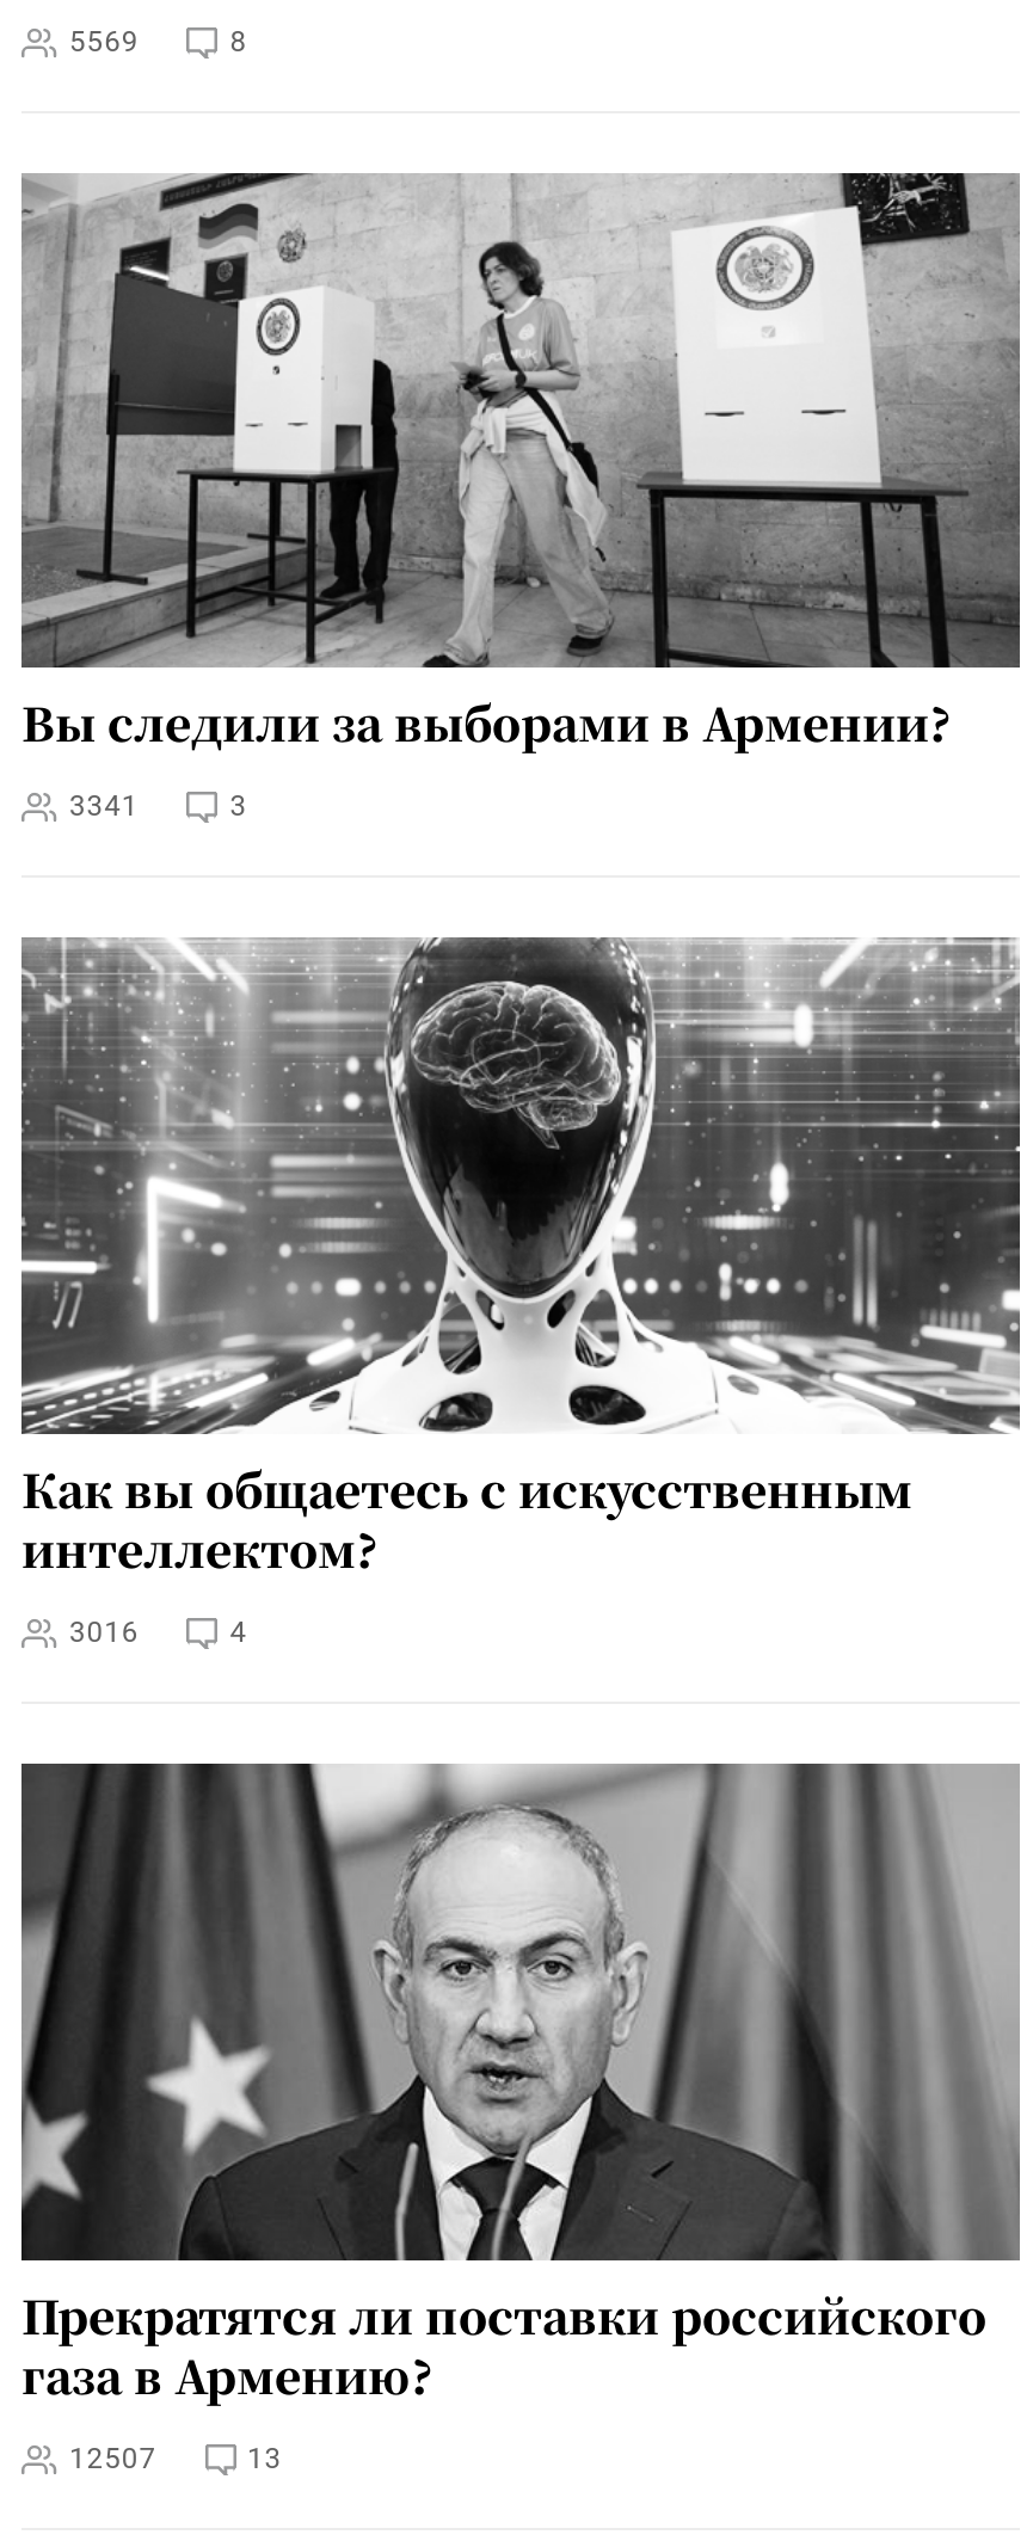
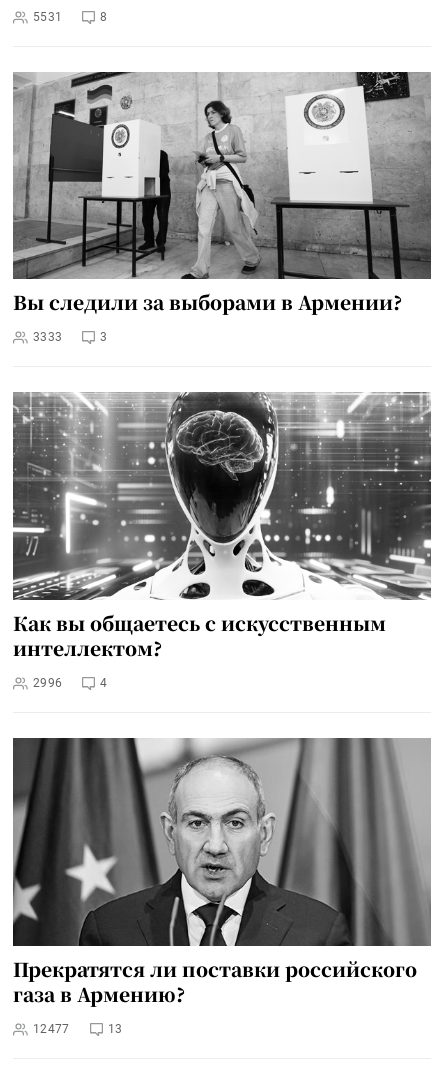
- 5569
+ 5531

- 3341
+ 3333

- 3016
+ 2996

- 12507
+ 12477
